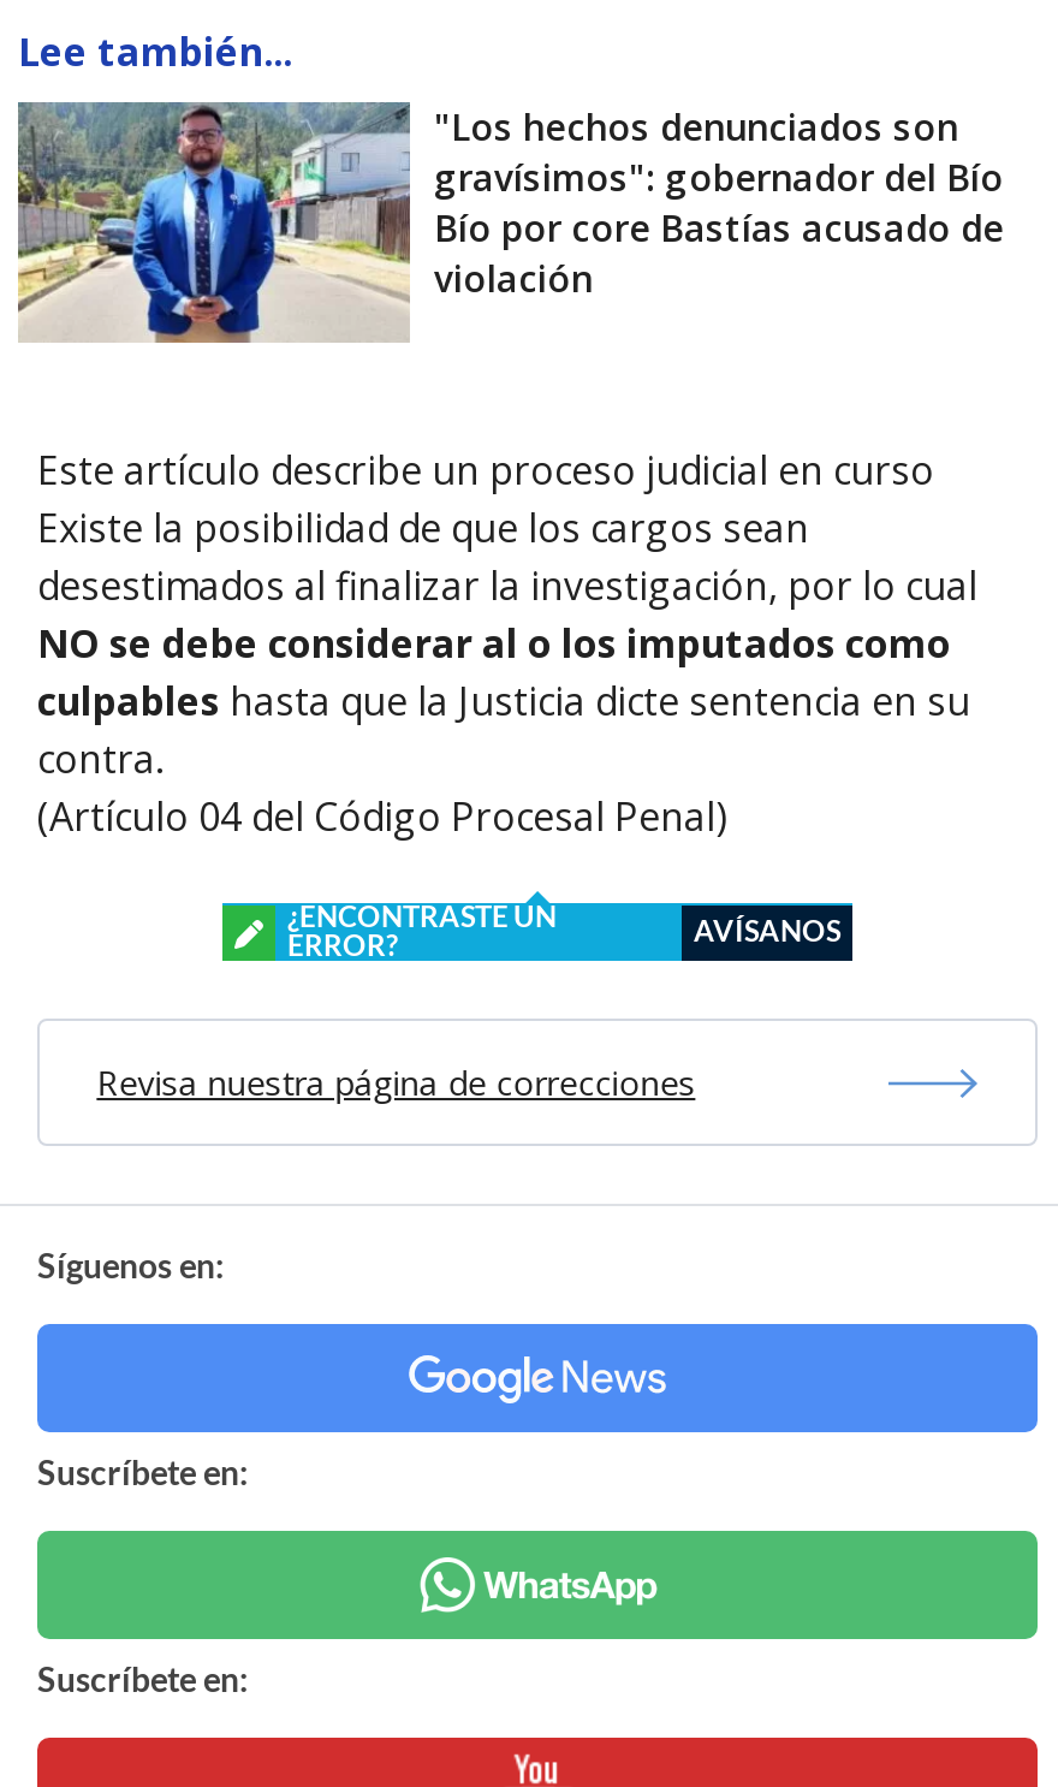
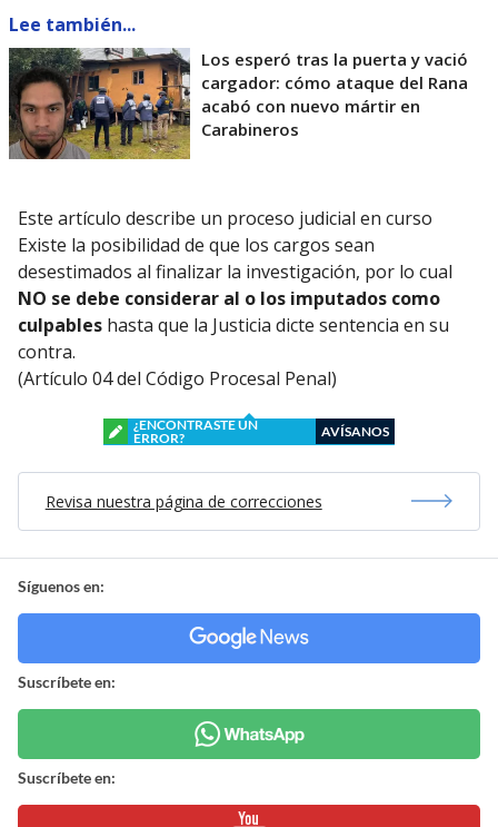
- [image]
- "Los hechos denunciados son
- gravísimos": gobernador del Bío
- Bío por core Bastías acusado de
- violación
+ [image]
+ Los esperó tras la puerta y vació
+ cargador: cómo ataque del Rana
+ acabó con nuevo mártir en
+ Carabineros
